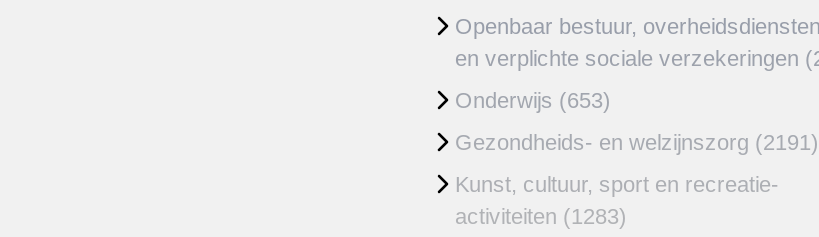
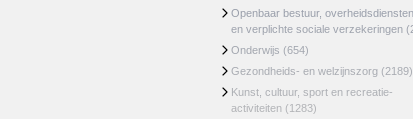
- Onderwijs (653)
+ Onderwijs (654)

- Gezondheids- en welzijnszorg (2191)
+ Gezondheids- en welzijnszorg (2189)
